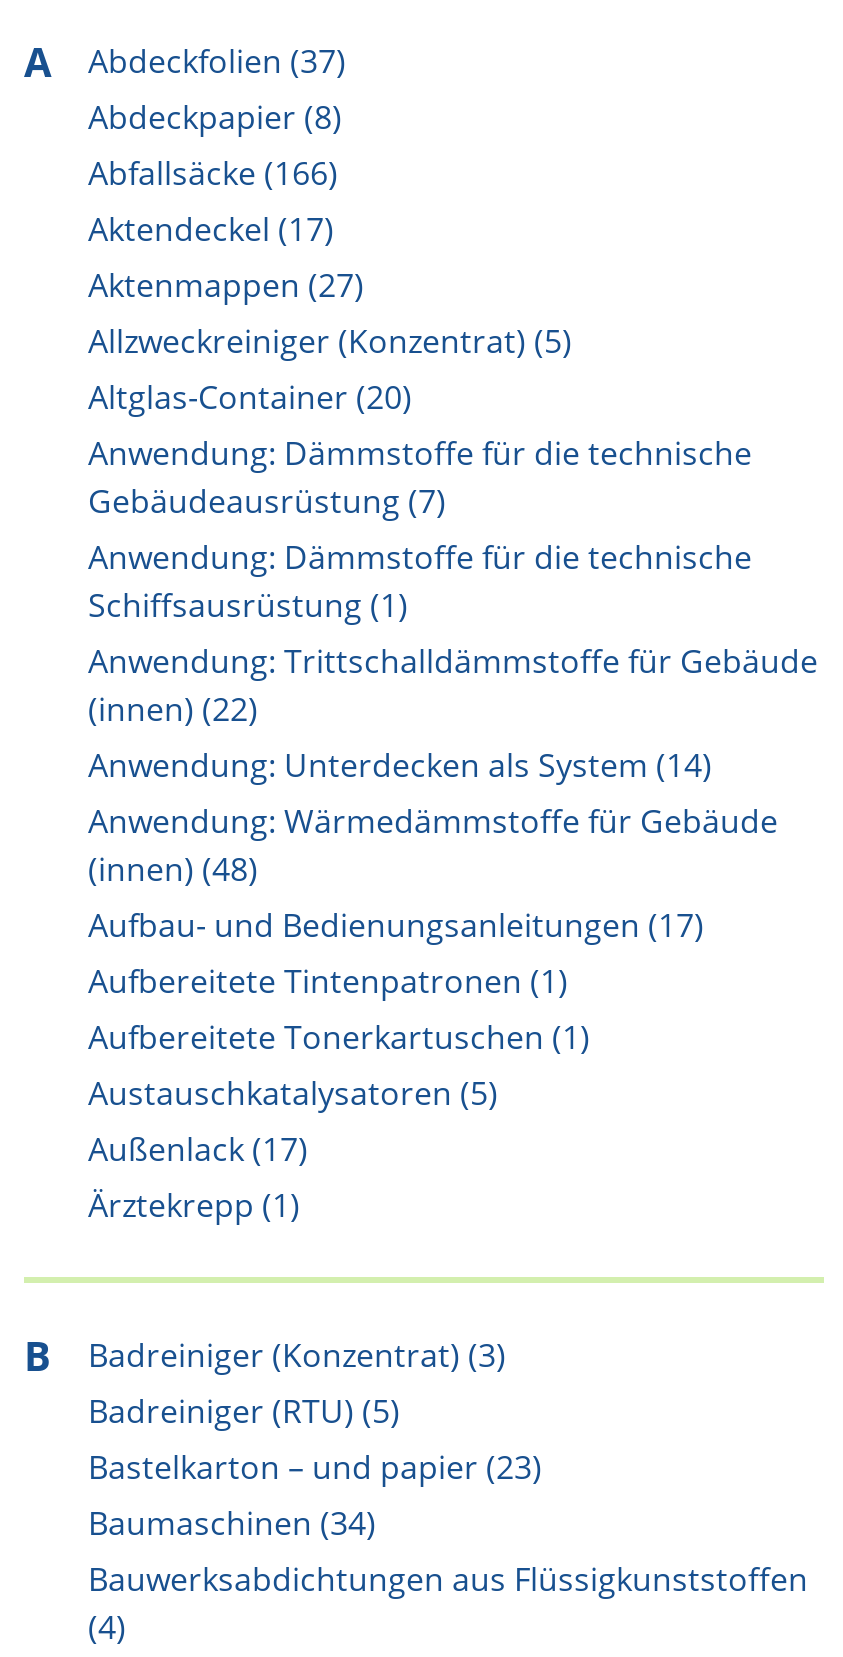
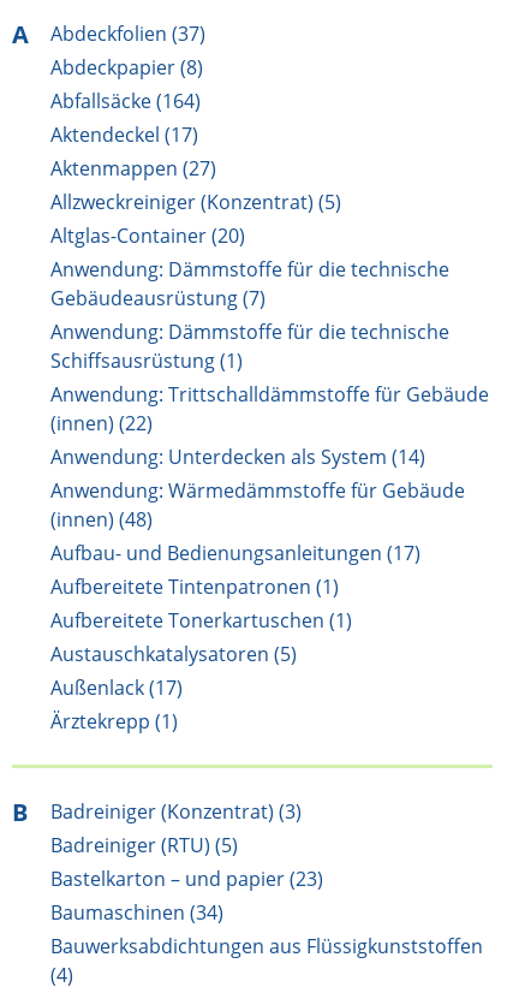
- Abfallsäcke (166)
+ Abfallsäcke (164)
